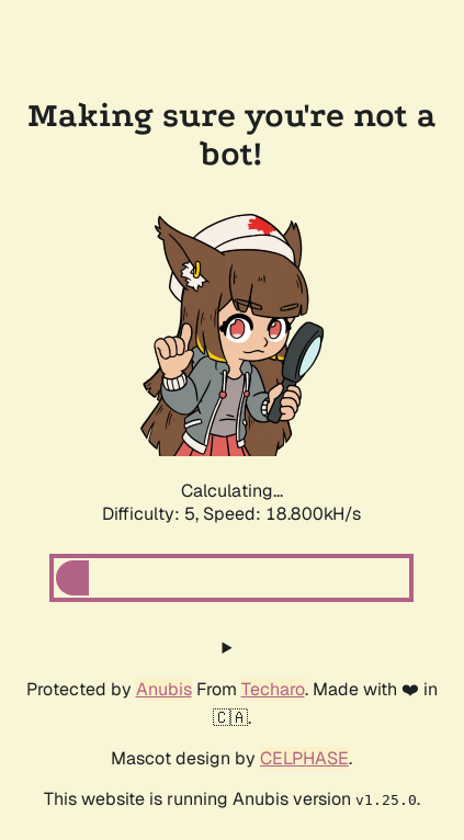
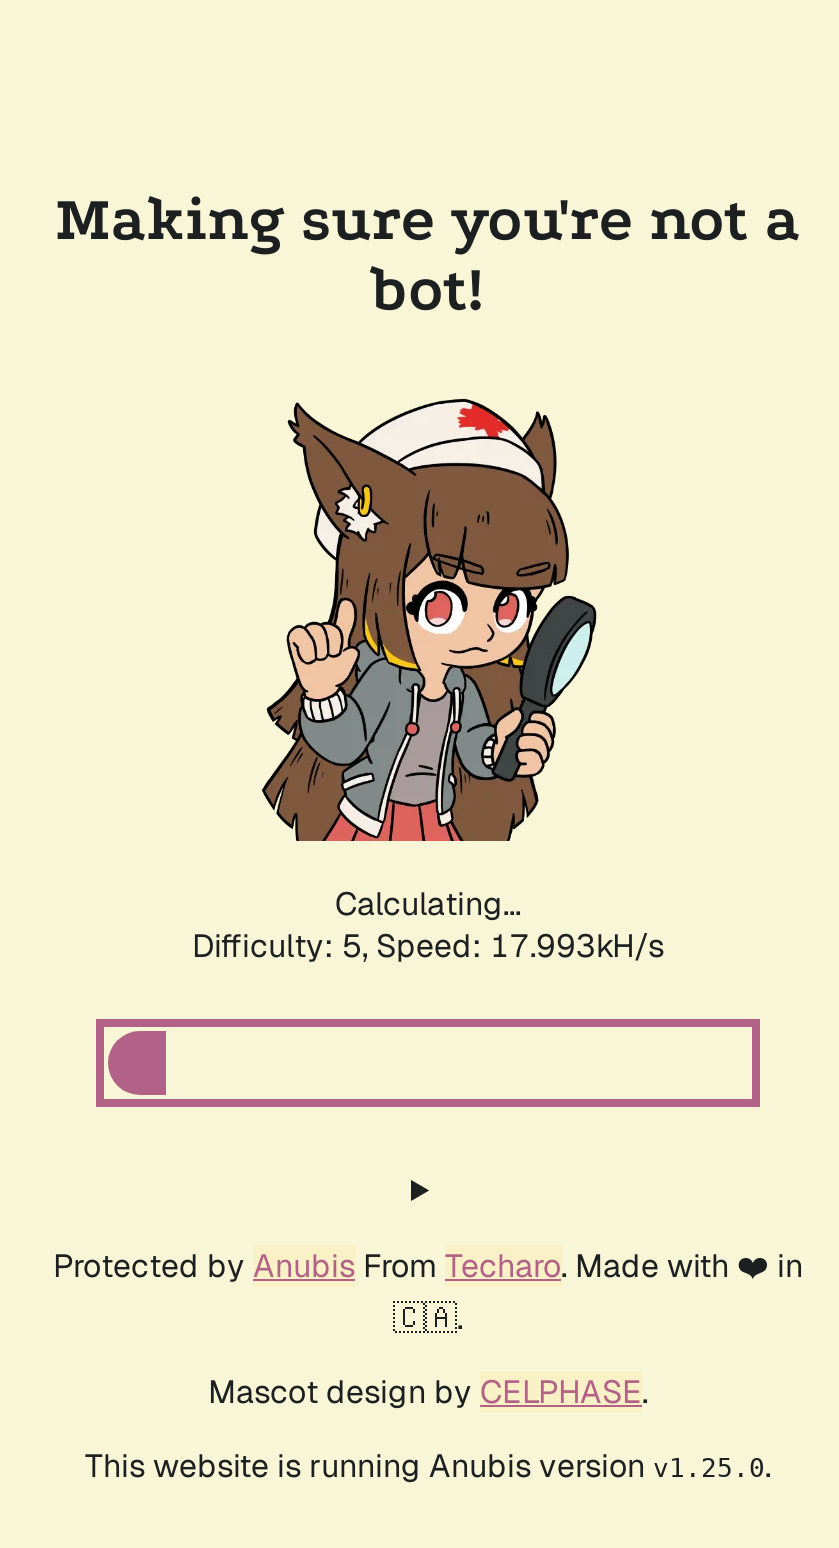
- Difficulty: 5, Speed: 18.800kH/s
+ Difficulty: 5, Speed: 17.993kH/s
